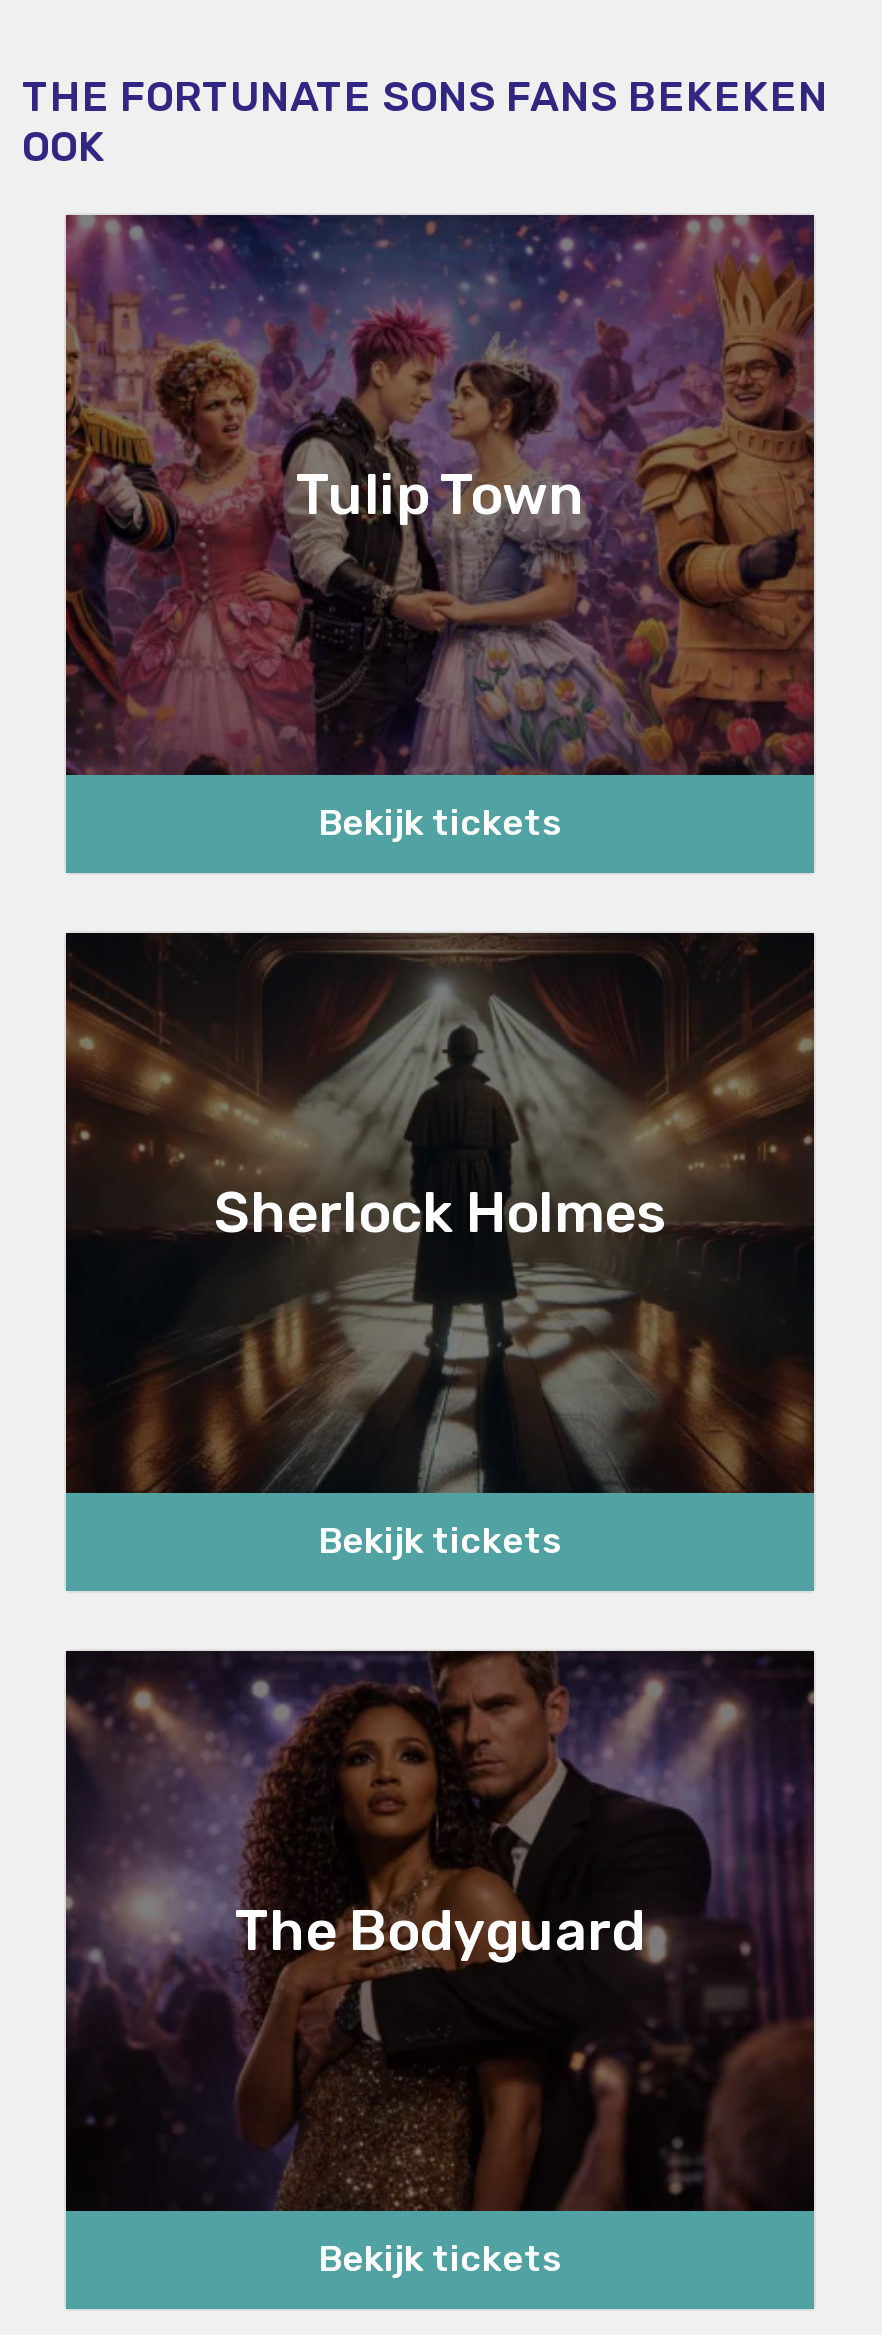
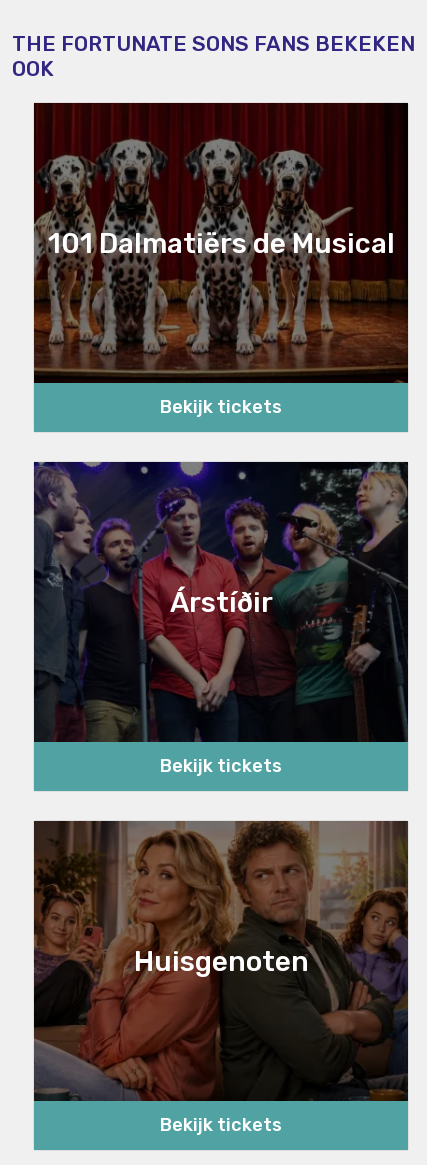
- [image]
- Tulip Town
+ [image]
+ 101 Dalmatiërs de Musical

- [image]
+ [image]

- [image]
- Sherlock Holmes
+ [image]
+ Árstíðir

- [image]
- The Bodyguard
+ [image]
+ Huisgenoten
